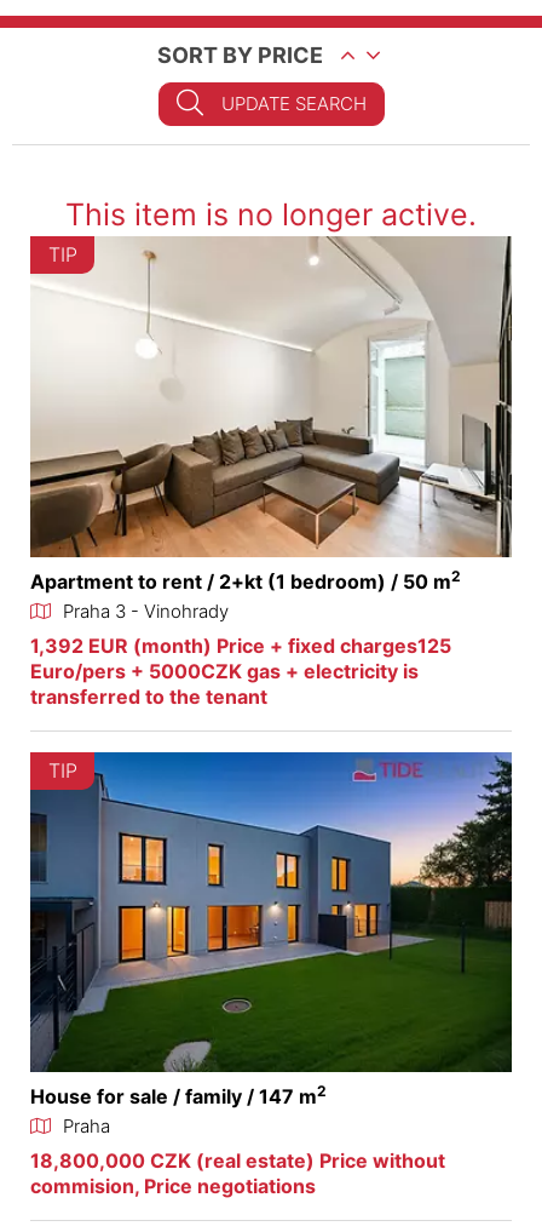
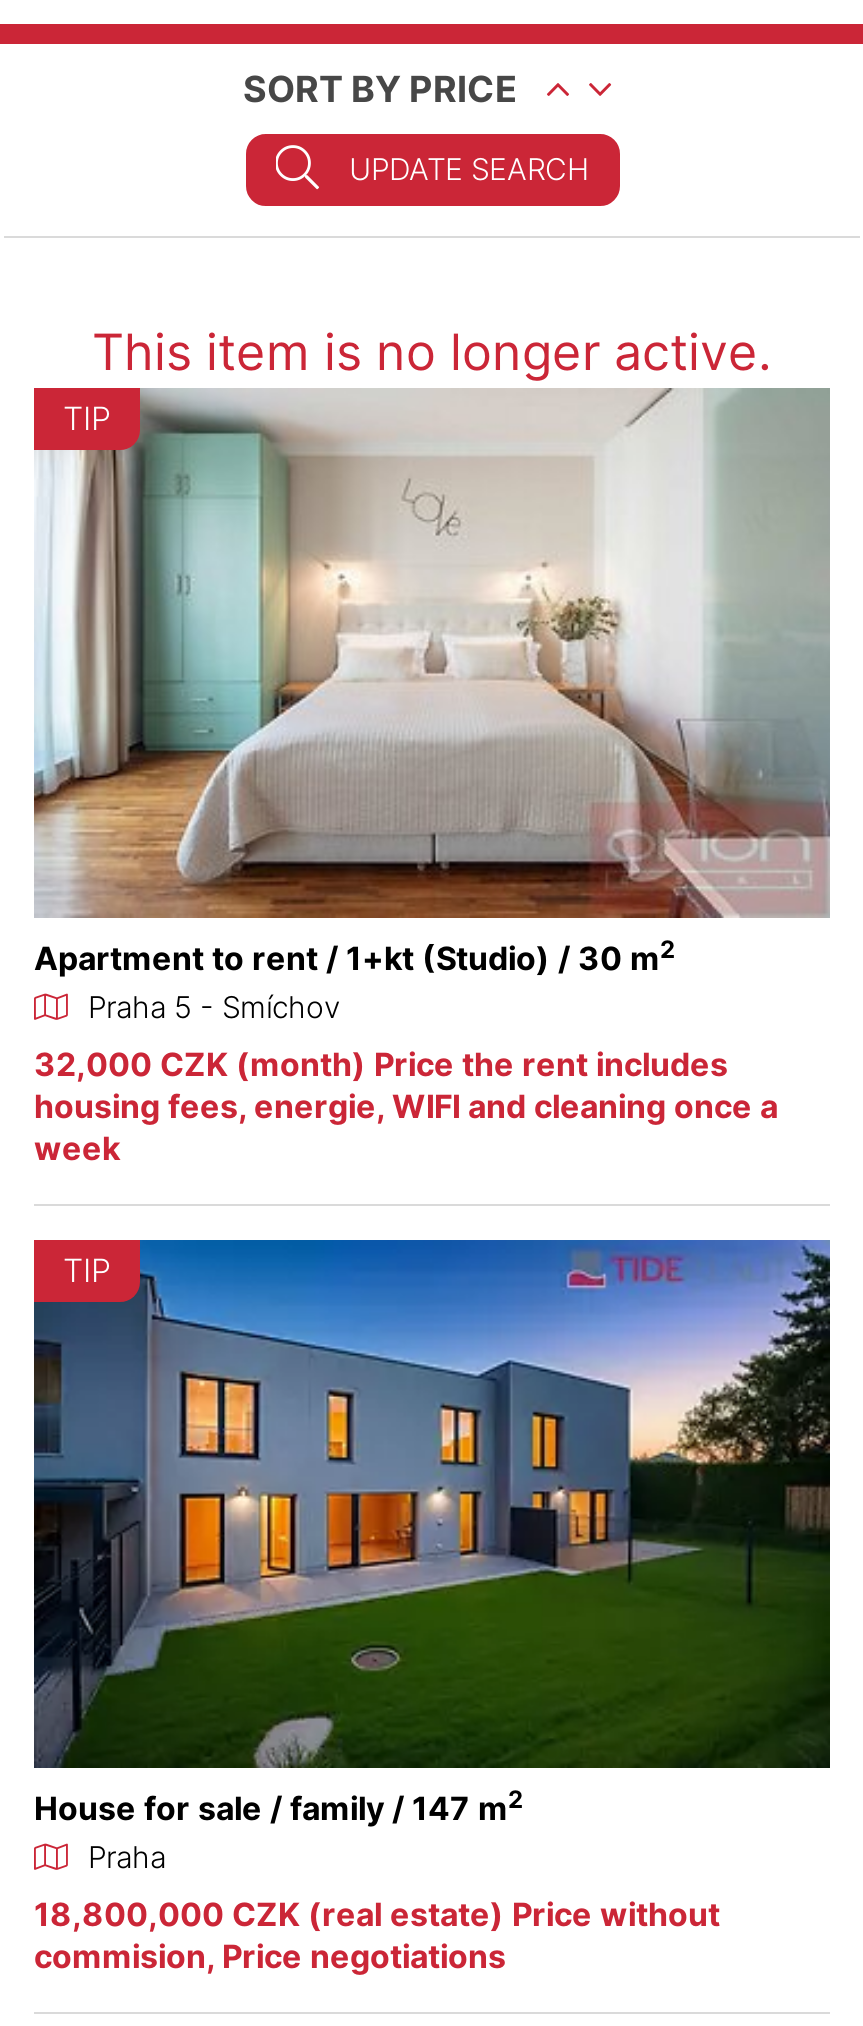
- [image]
- Apartment to rent / 2+kt (1 bedroom) / 50 m2
- Praha 3 - Vinohrady
- 1,392 EUR (month) Price + fixed charges125
- Euro/pers + 5000CZK gas + electricity is
- transferred to the tenant
+ [image]
+ Apartment to rent / 1+kt (Studio) / 30 m2
+ Praha 5 - Smíchov
+ 32,000 CZK (month) Price the rent includes
+ housing fees, energie, WIFI and cleaning once a
+ week
